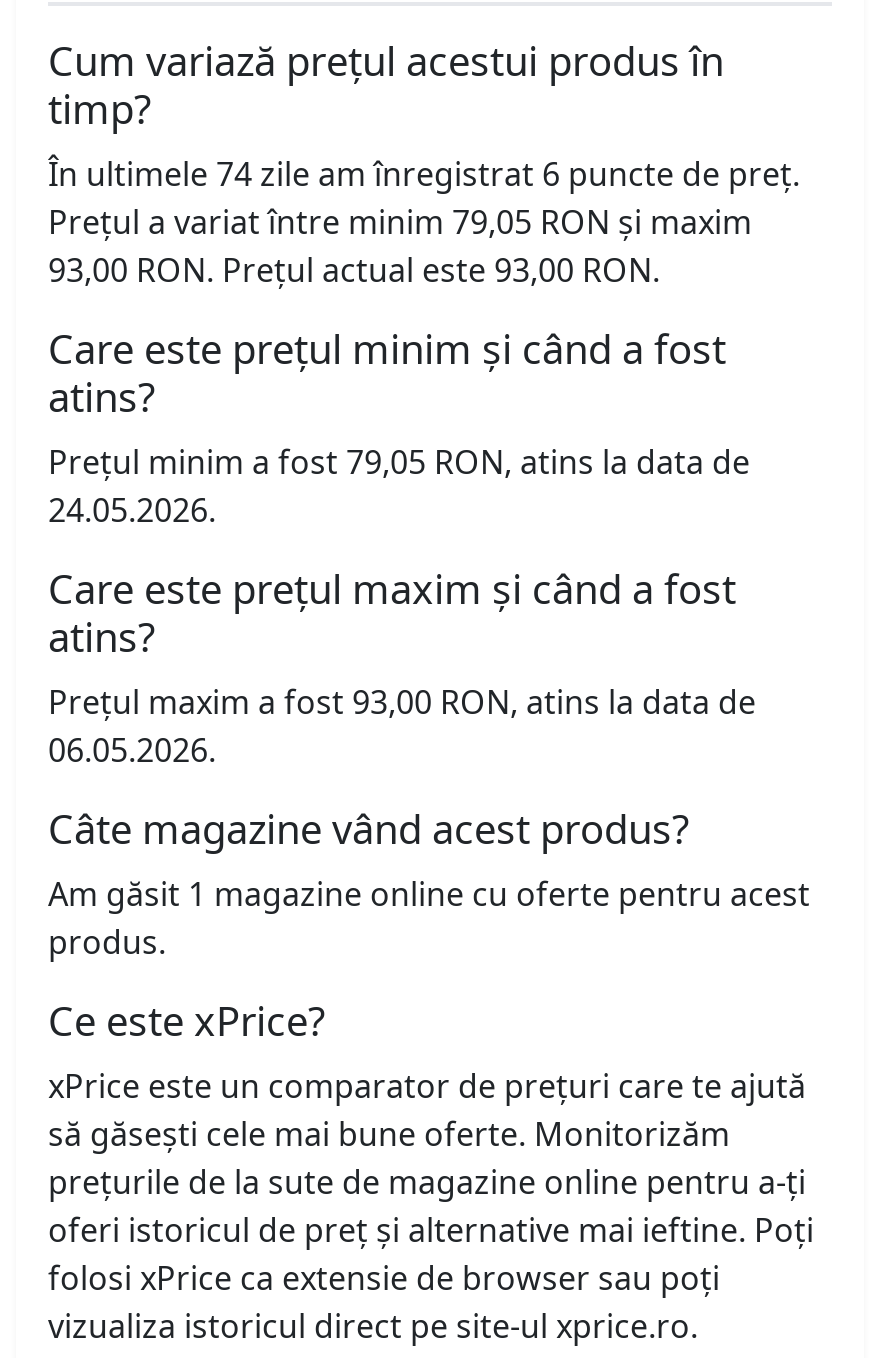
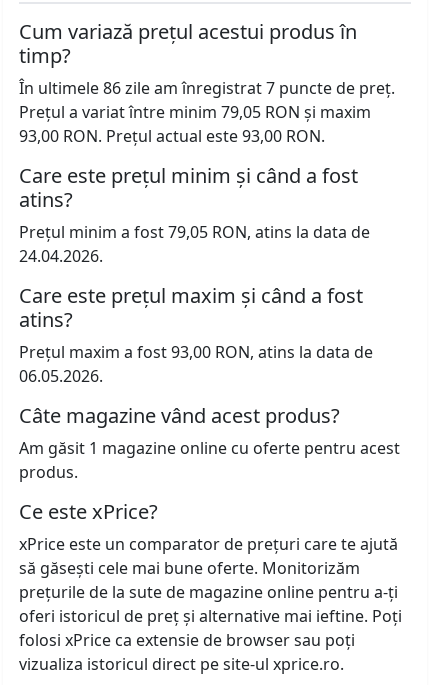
- În ultimele 74 zile am înregistrat 6 puncte de preț.
+ În ultimele 86 zile am înregistrat 7 puncte de preț.

- 24.05.2026.
+ 24.04.2026.
